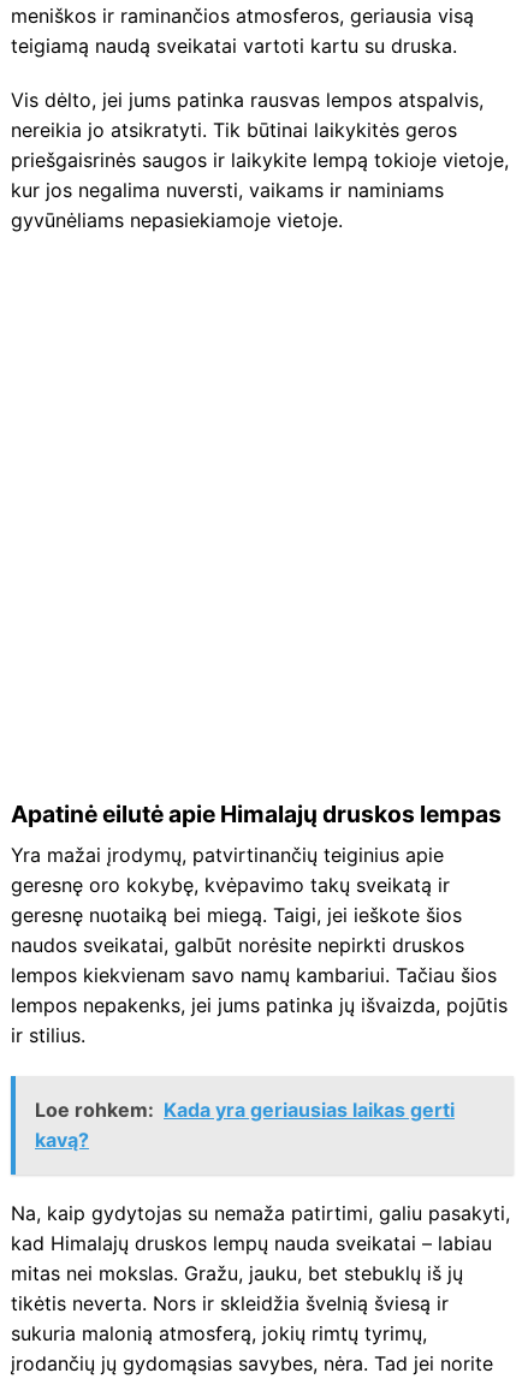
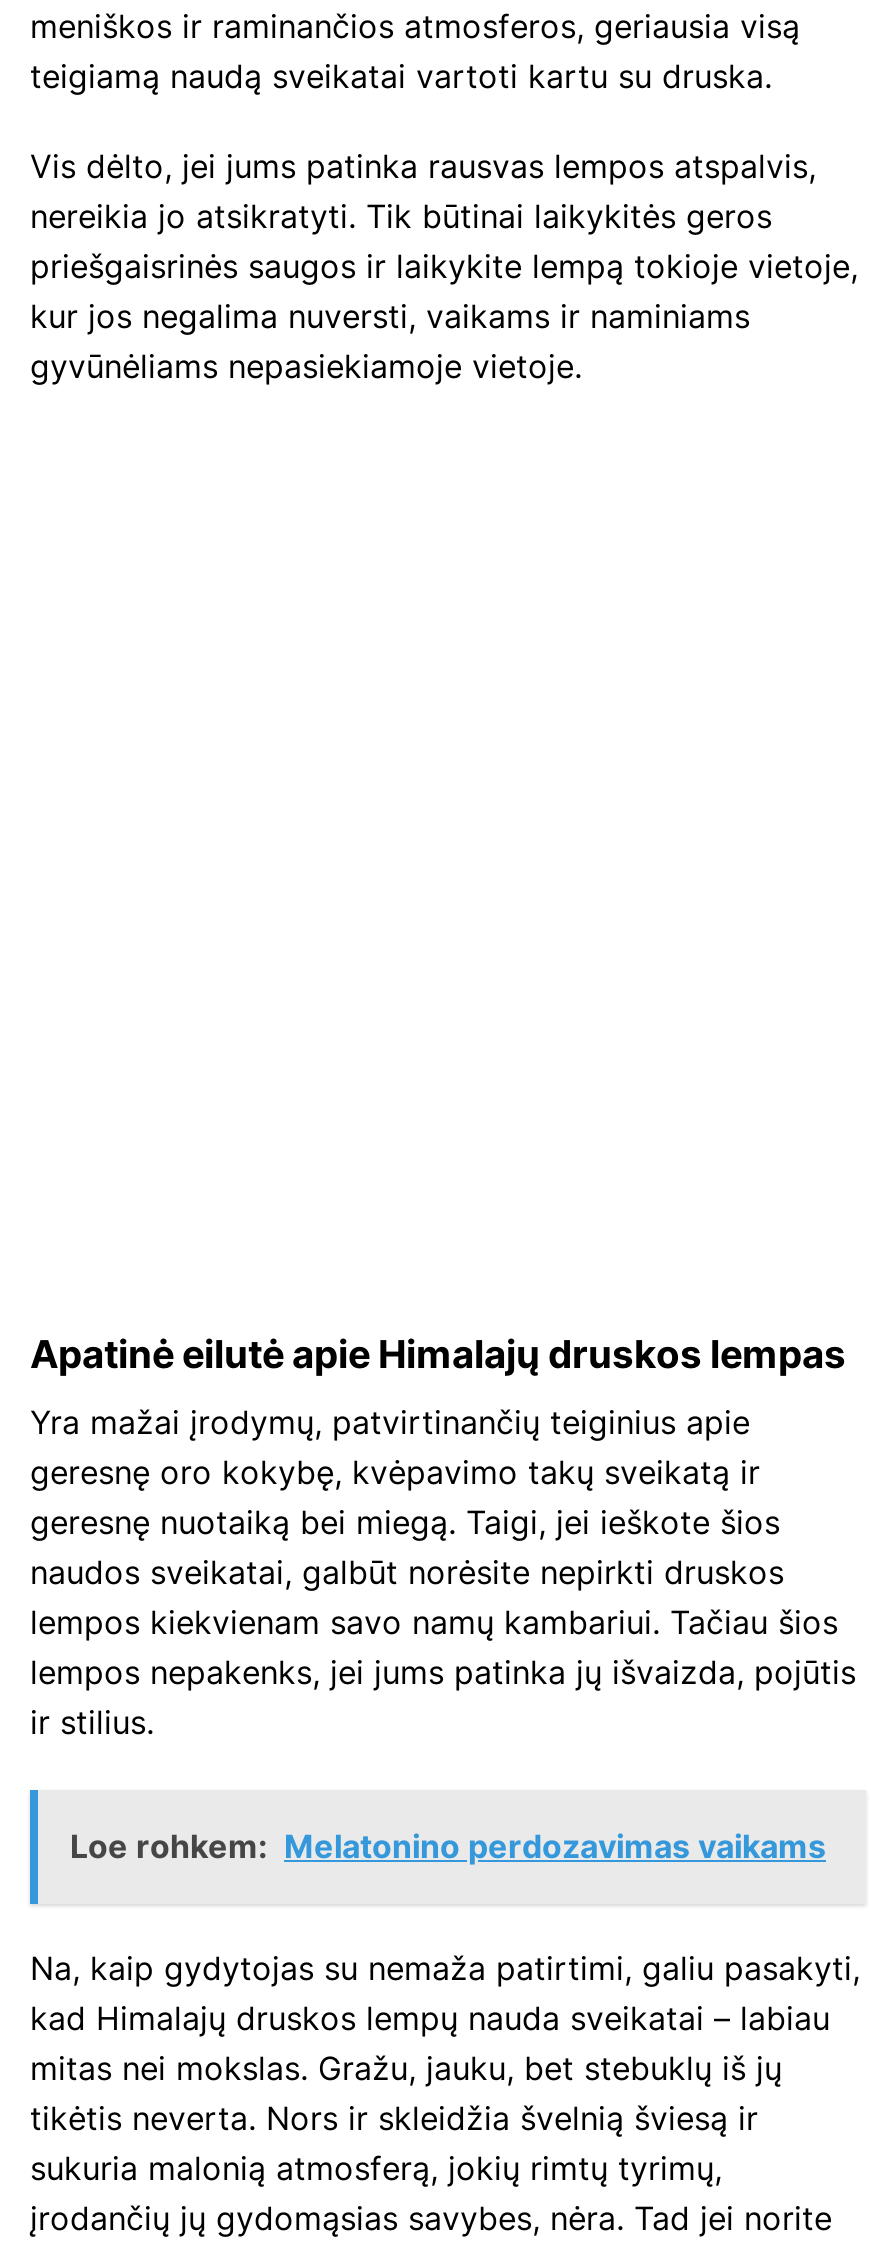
- Loe rohkem: Kada yra geriausias laikas gerti
- kavą?
+ Loe rohkem: Melatonino perdozavimas vaikams
